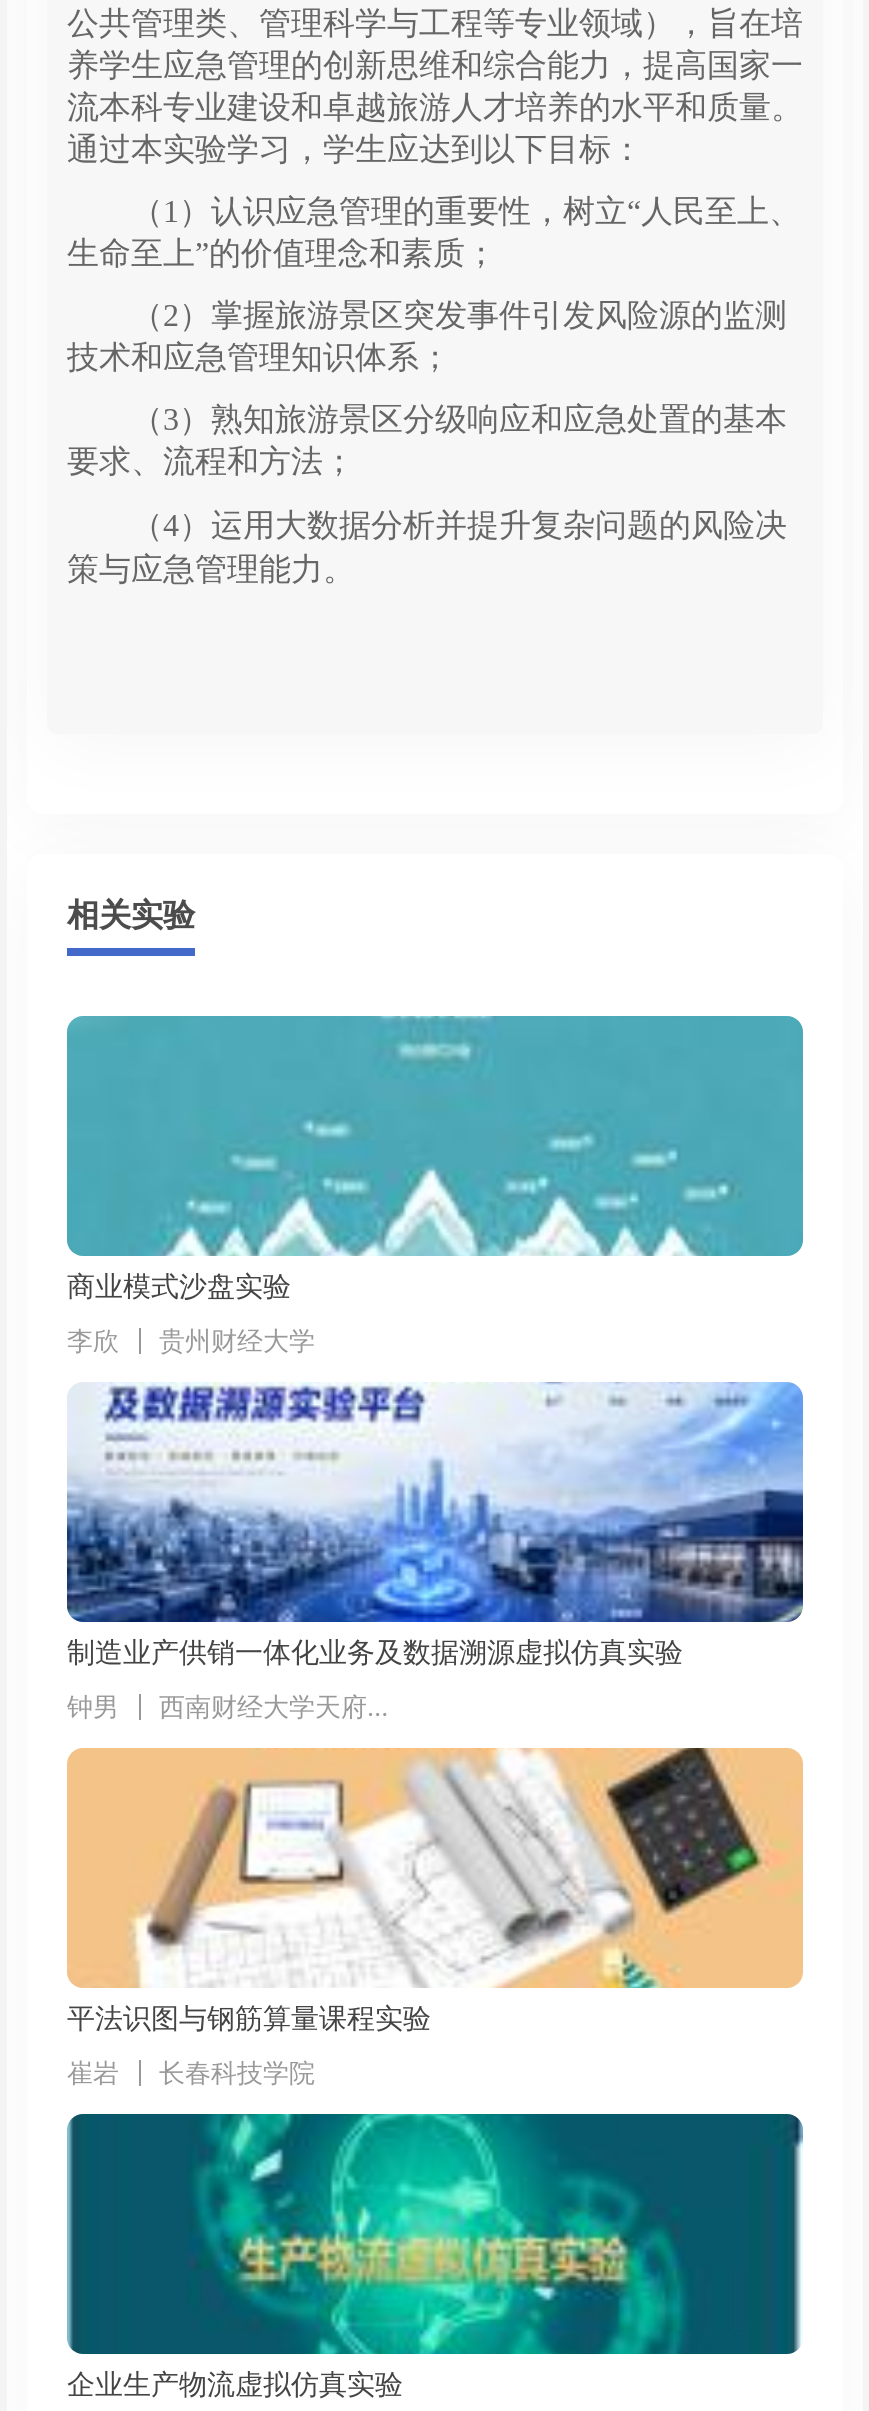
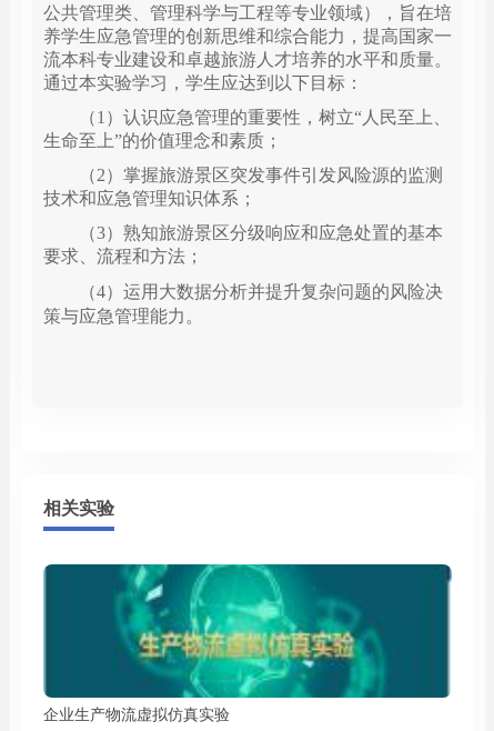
- [image]
- 商业模式沙盘实验
- 李欣
- 贵州财经大学

- [image]
- 制造业产供销一体化业务及数据溯源虚拟仿真实验
- 钟男
- 西南财经大学天府…

- [image]
- 平法识图与钢筋算量课程实验
- 崔岩
- 长春科技学院
